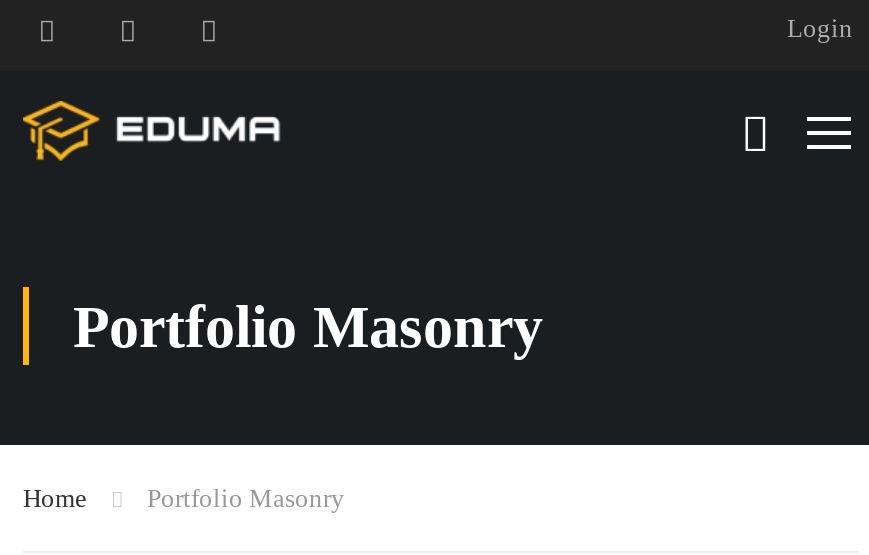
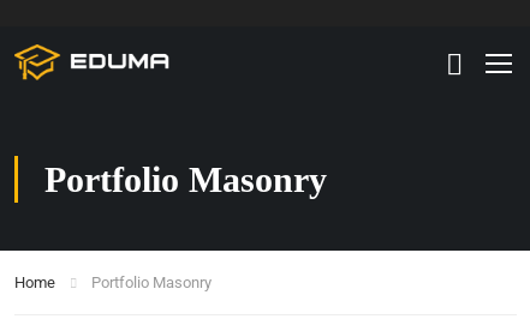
- Login
